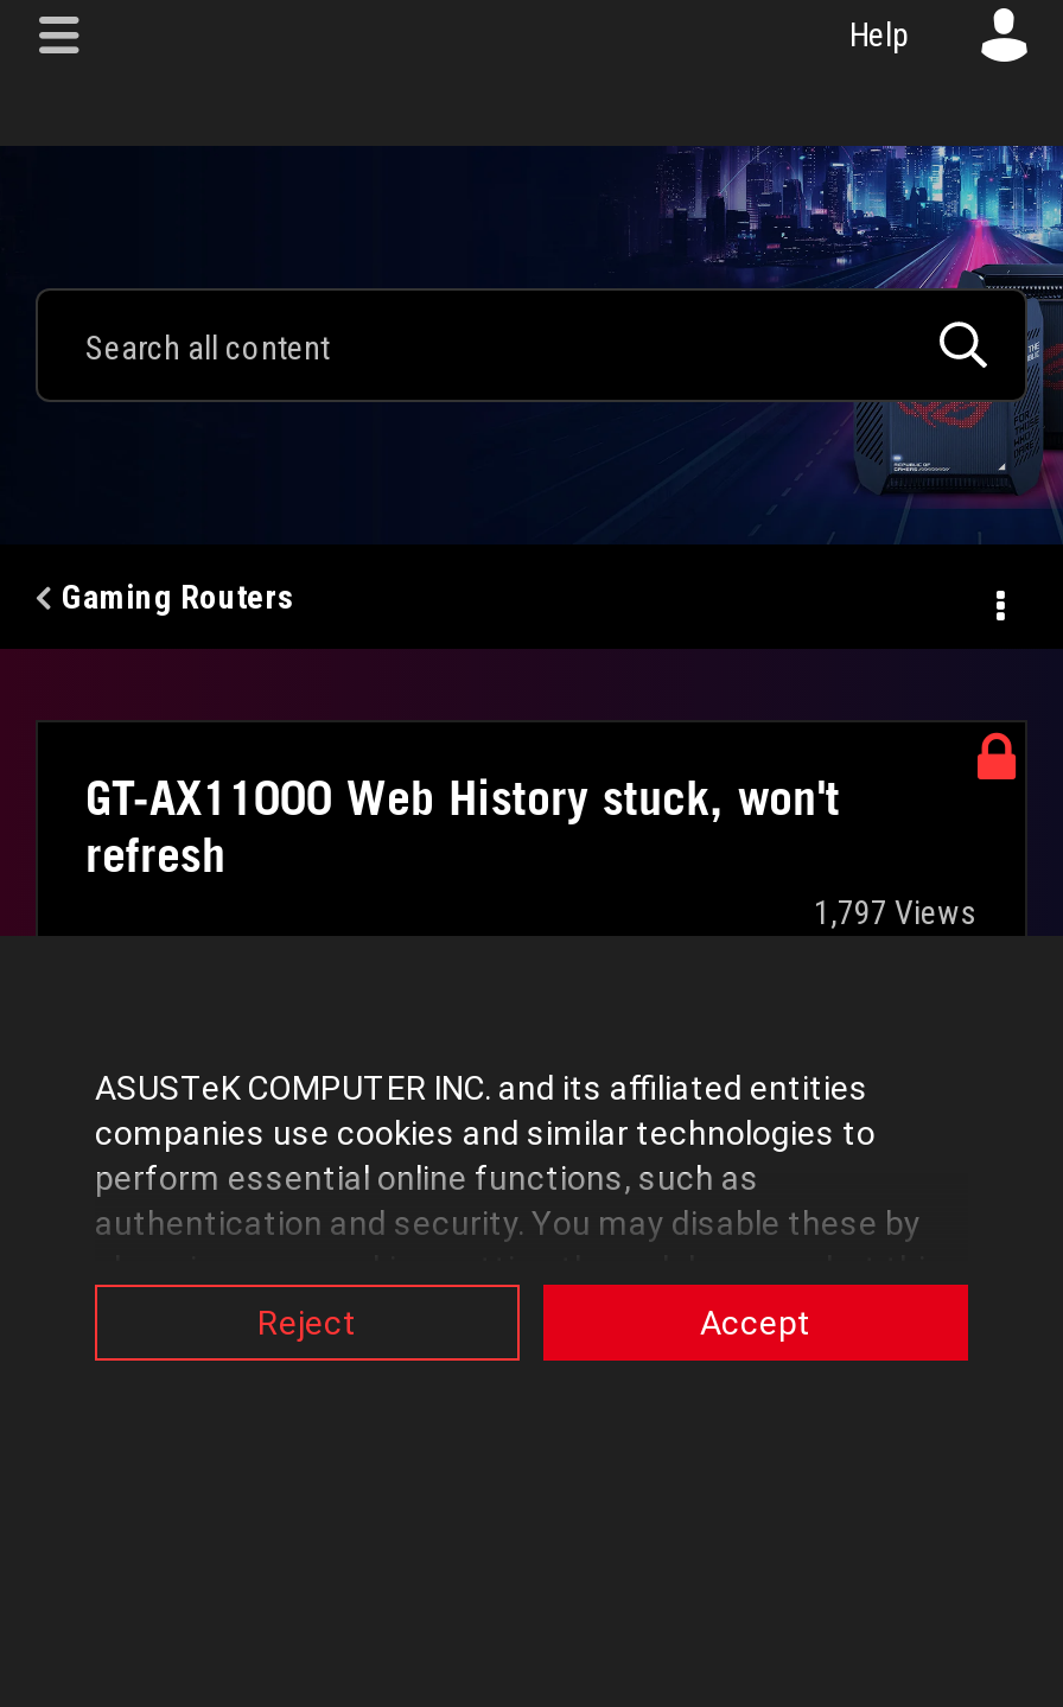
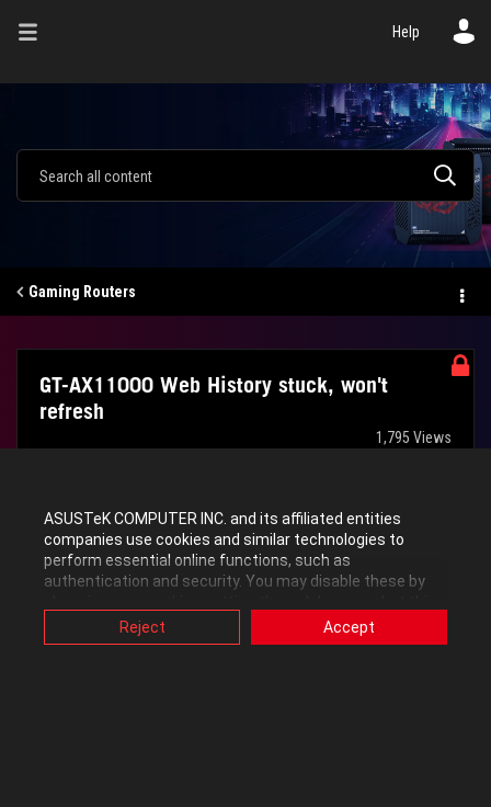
- 1,797 Views
+ 1,795 Views
